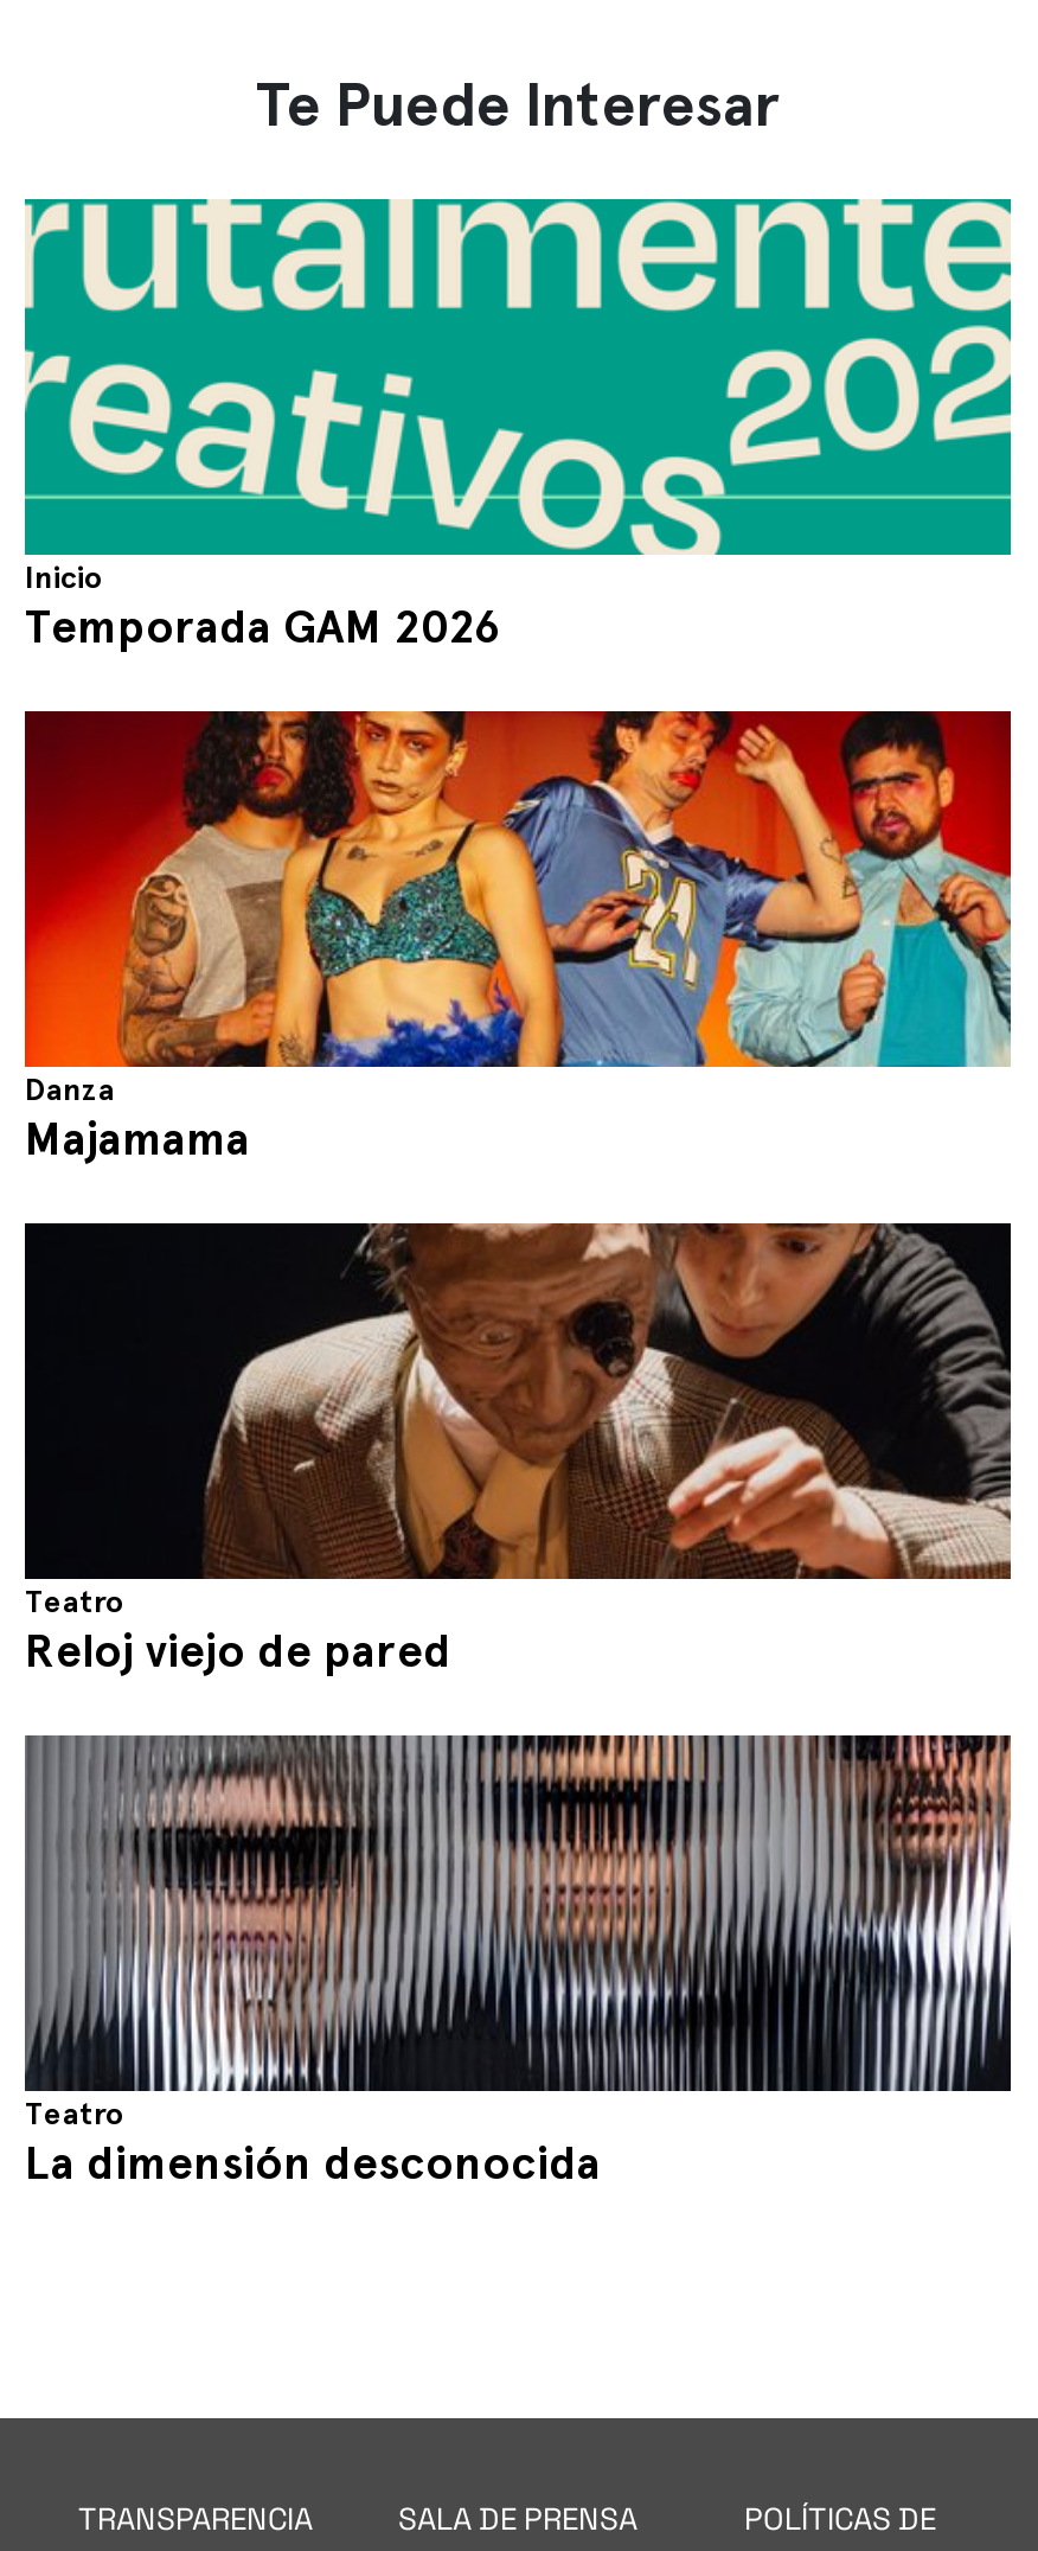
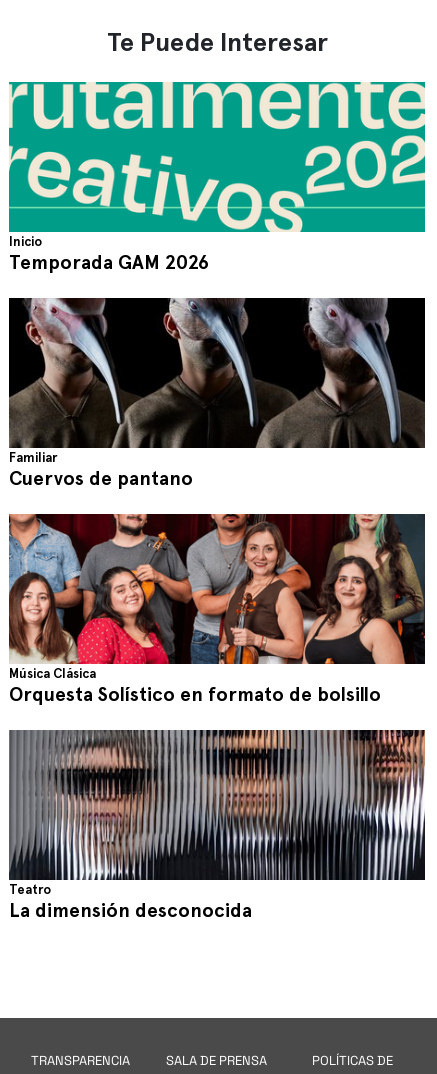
- [image]
- Danza
- Majamama
+ [image]
+ Familiar
+ Cuervos de pantano

- [image]
- Teatro
- Reloj viejo de pared
+ [image]
+ Música Clásica
+ Orquesta Solístico en formato de bolsillo
